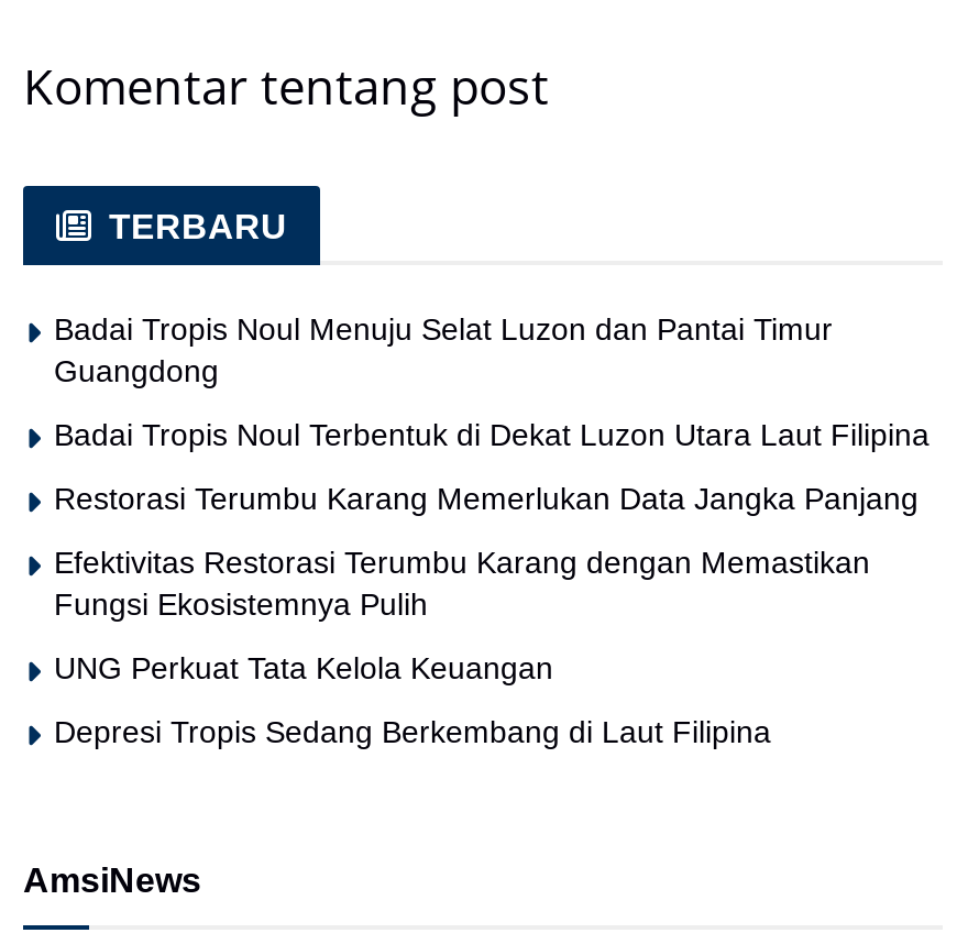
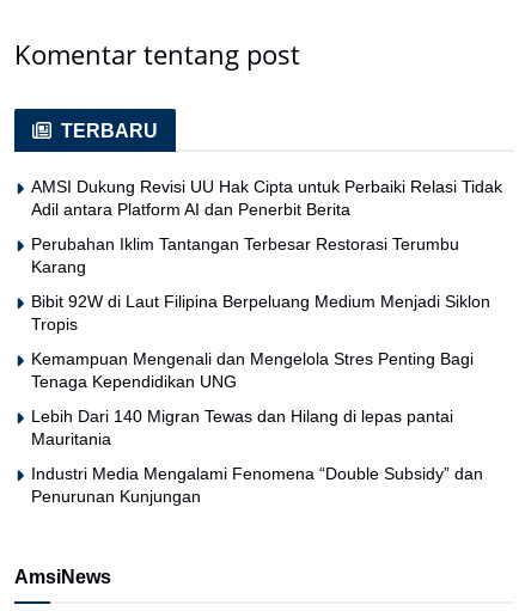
- Badai Tropis Noul Menuju Selat Luzon dan Pantai Timur
- Guangdong
+ AMSI Dukung Revisi UU Hak Cipta untuk Perbaiki Relasi Tidak
+ Adil antara Platform AI dan Penerbit Berita

- Badai Tropis Noul Terbentuk di Dekat Luzon Utara Laut Filipina
+ Perubahan Iklim Tantangan Terbesar Restorasi Terumbu
+ Karang

- Restorasi Terumbu Karang Memerlukan Data Jangka Panjang
+ Bibit 92W di Laut Filipina Berpeluang Medium Menjadi Siklon
+ Tropis

- Efektivitas Restorasi Terumbu Karang dengan Memastikan
- Fungsi Ekosistemnya Pulih
+ Kemampuan Mengenali dan Mengelola Stres Penting Bagi
+ Tenaga Kependidikan UNG

- UNG Perkuat Tata Kelola Keuangan
+ Lebih Dari 140 Migran Tewas dan Hilang di lepas pantai
+ Mauritania

- Depresi Tropis Sedang Berkembang di Laut Filipina
+ Industri Media Mengalami Fenomena “Double Subsidy” dan
+ Penurunan Kunjungan
